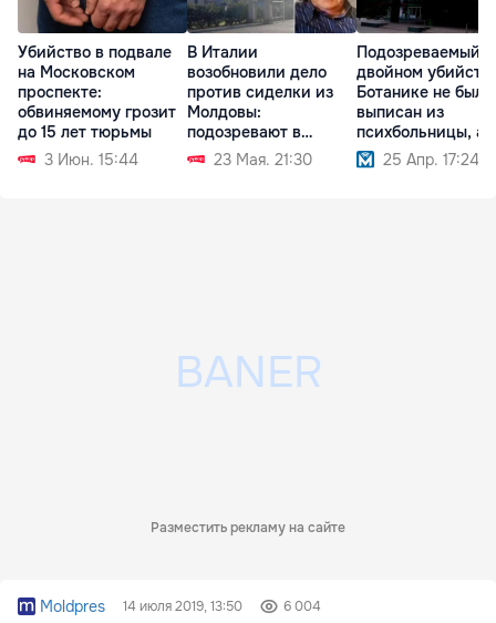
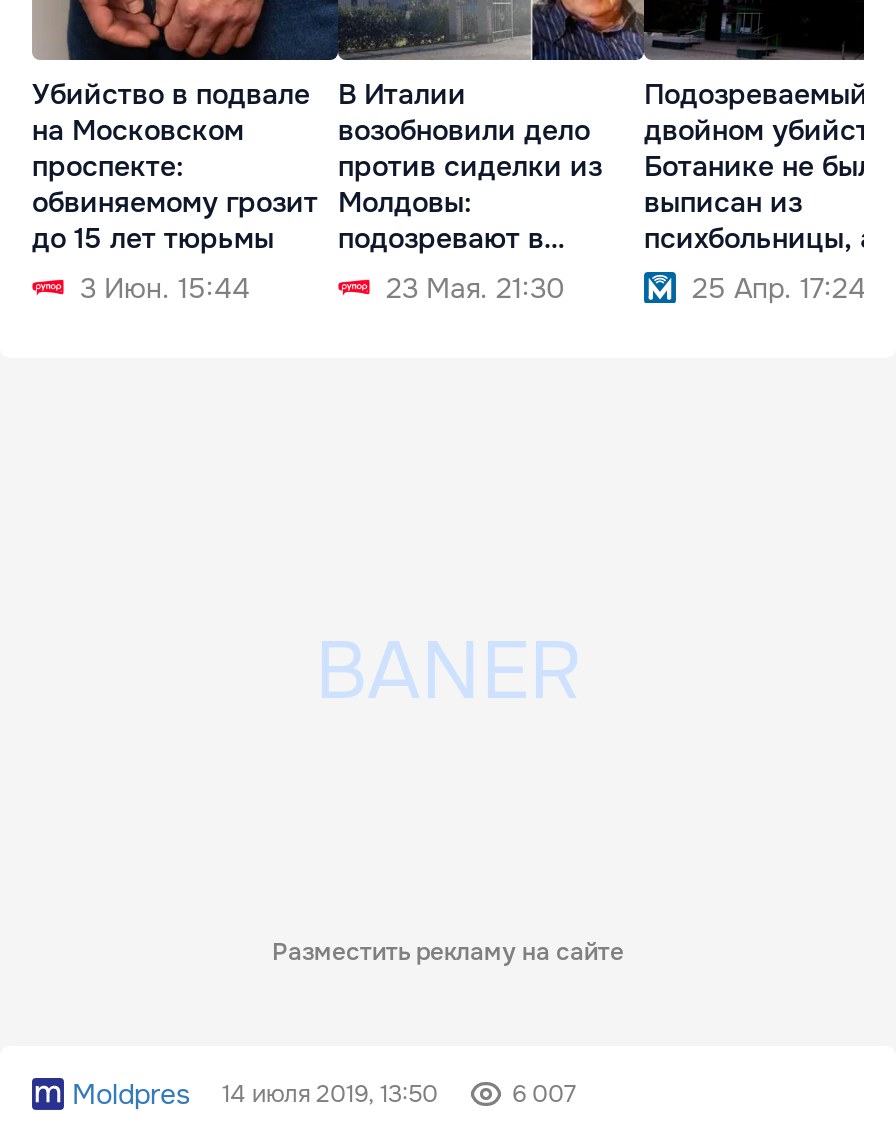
- 6 004
+ 6 007
